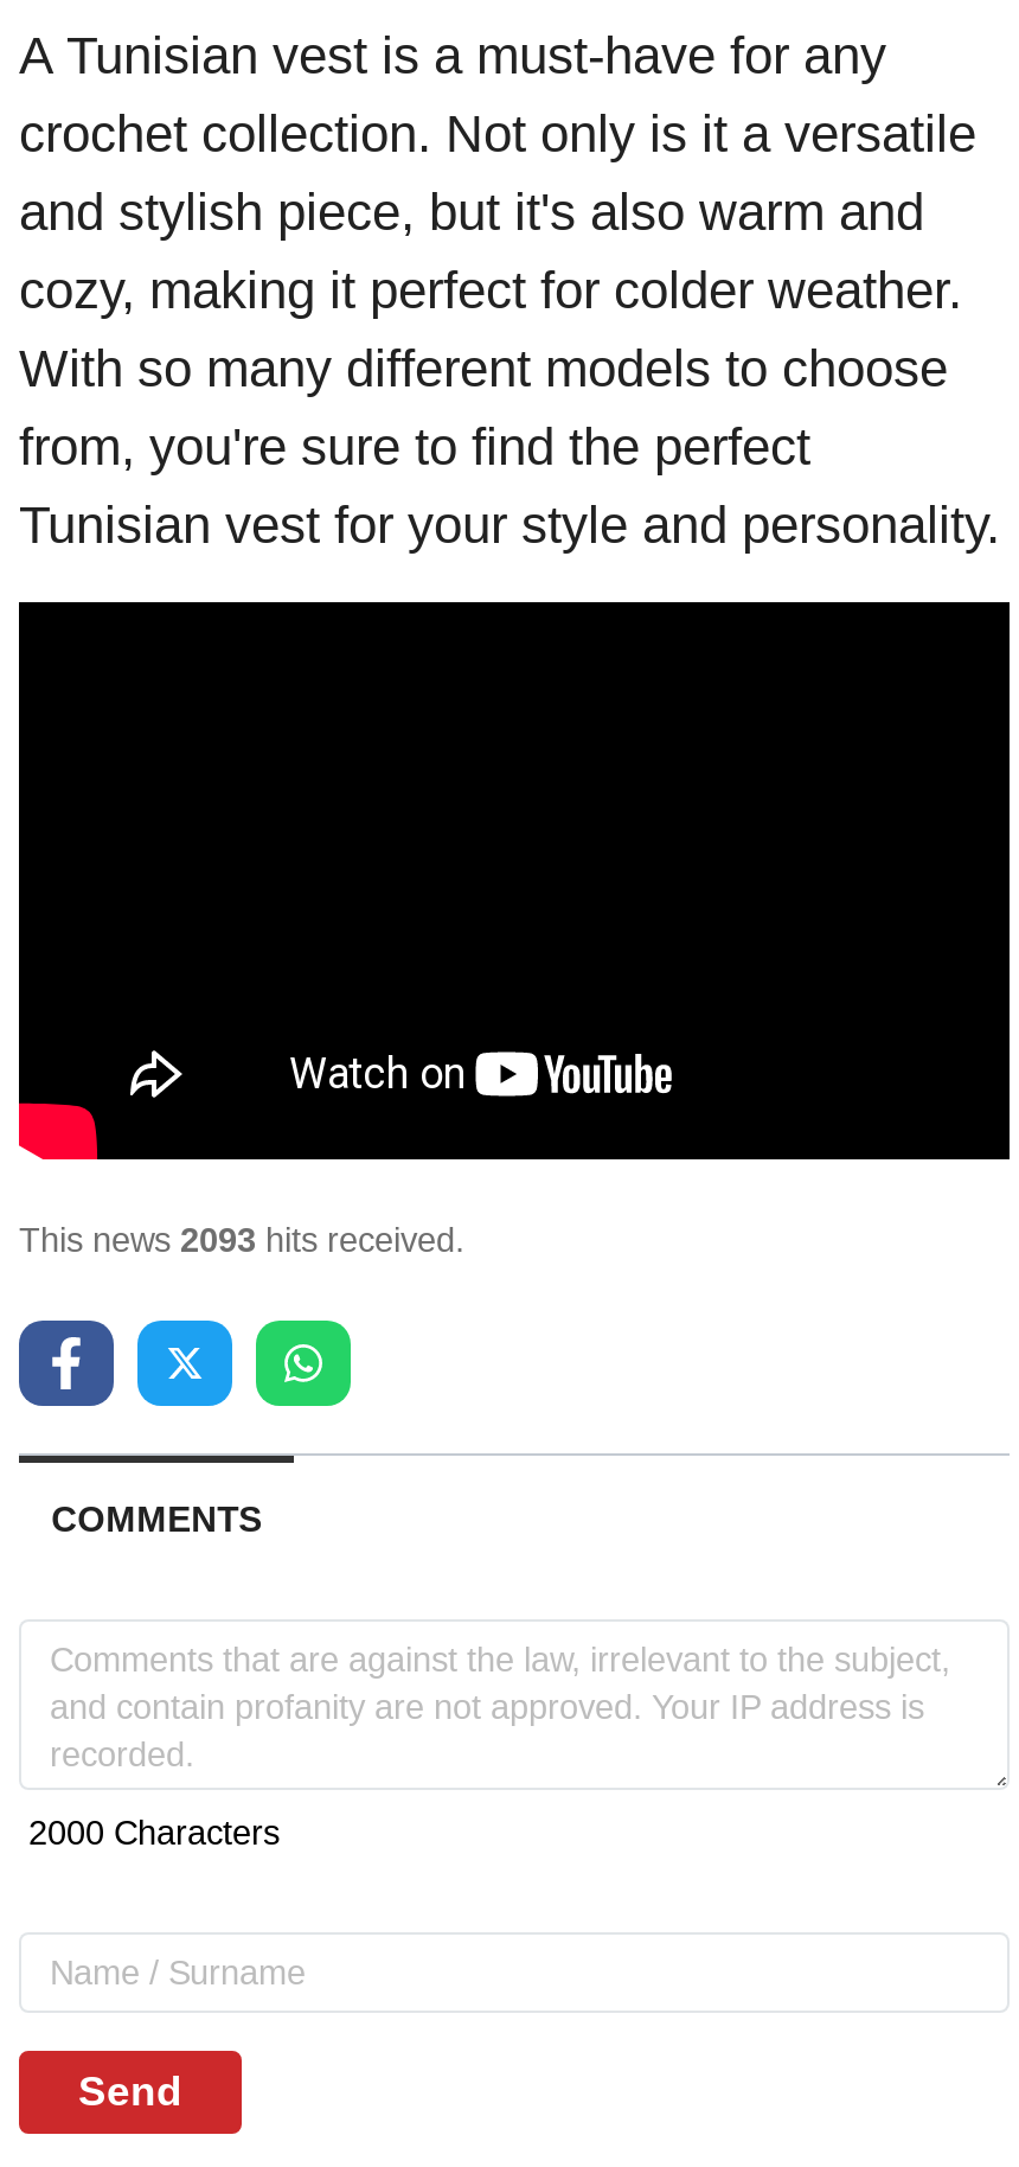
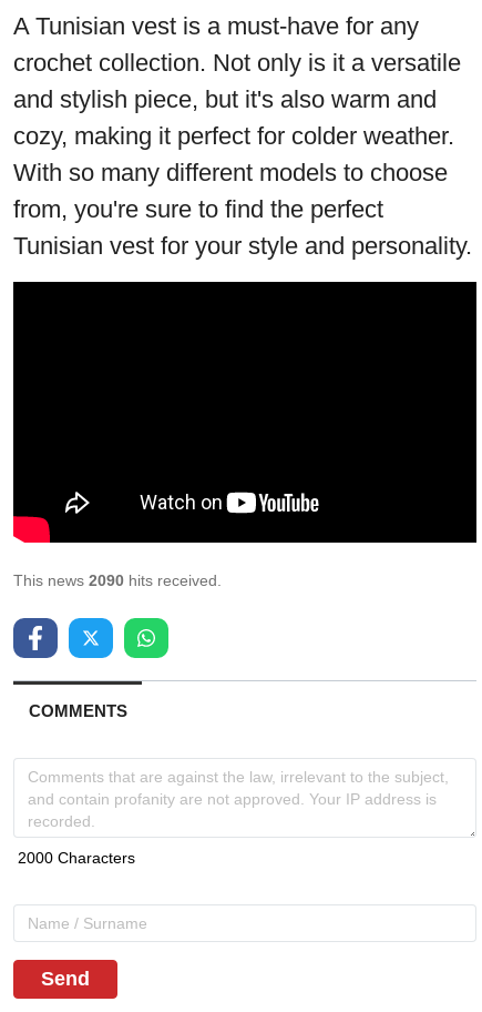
- This news 2093 hits received.
+ This news 2090 hits received.
